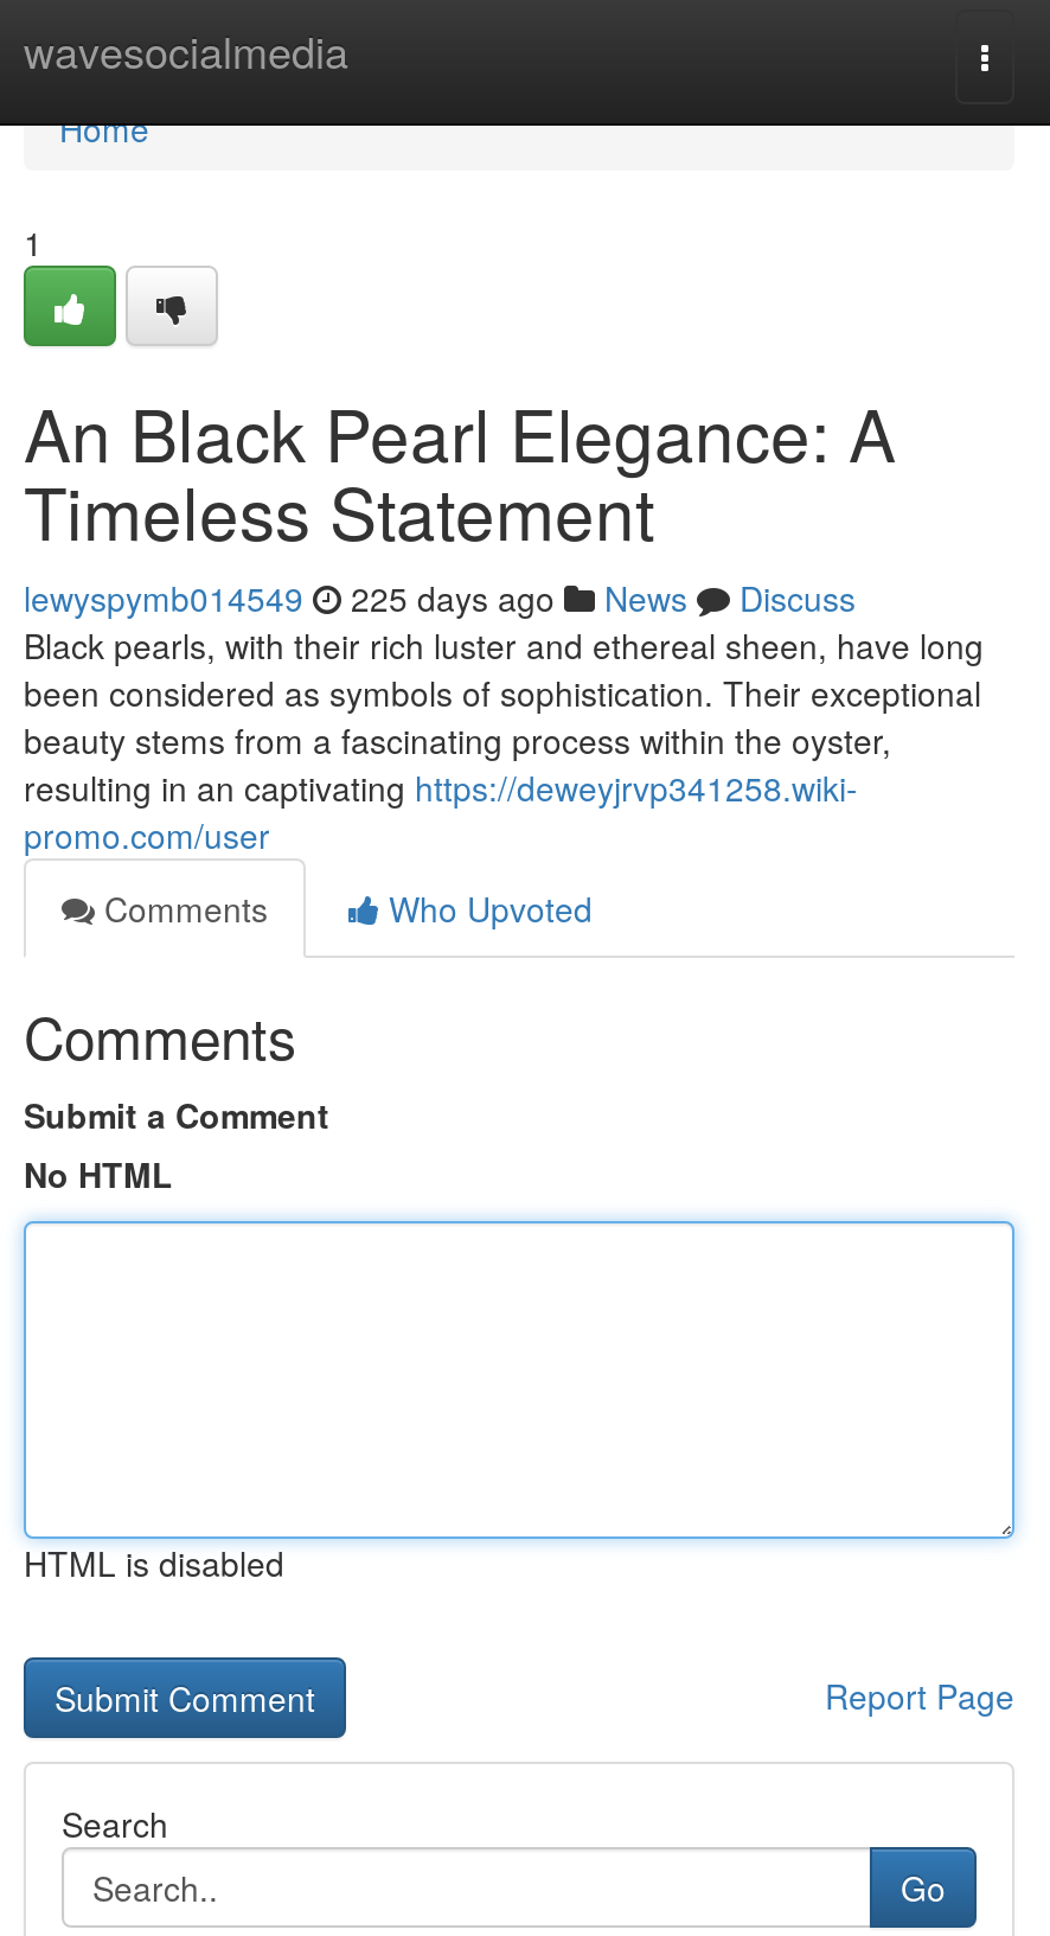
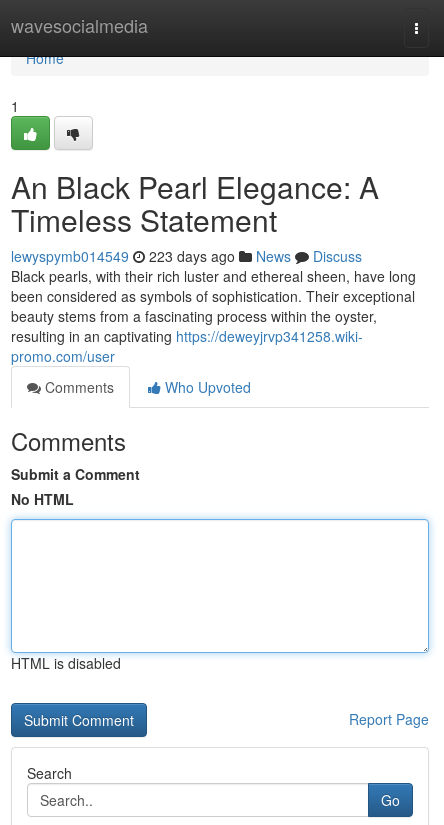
- lewyspymb014549 225 days ago News Discuss
+ lewyspymb014549 223 days ago News Discuss
